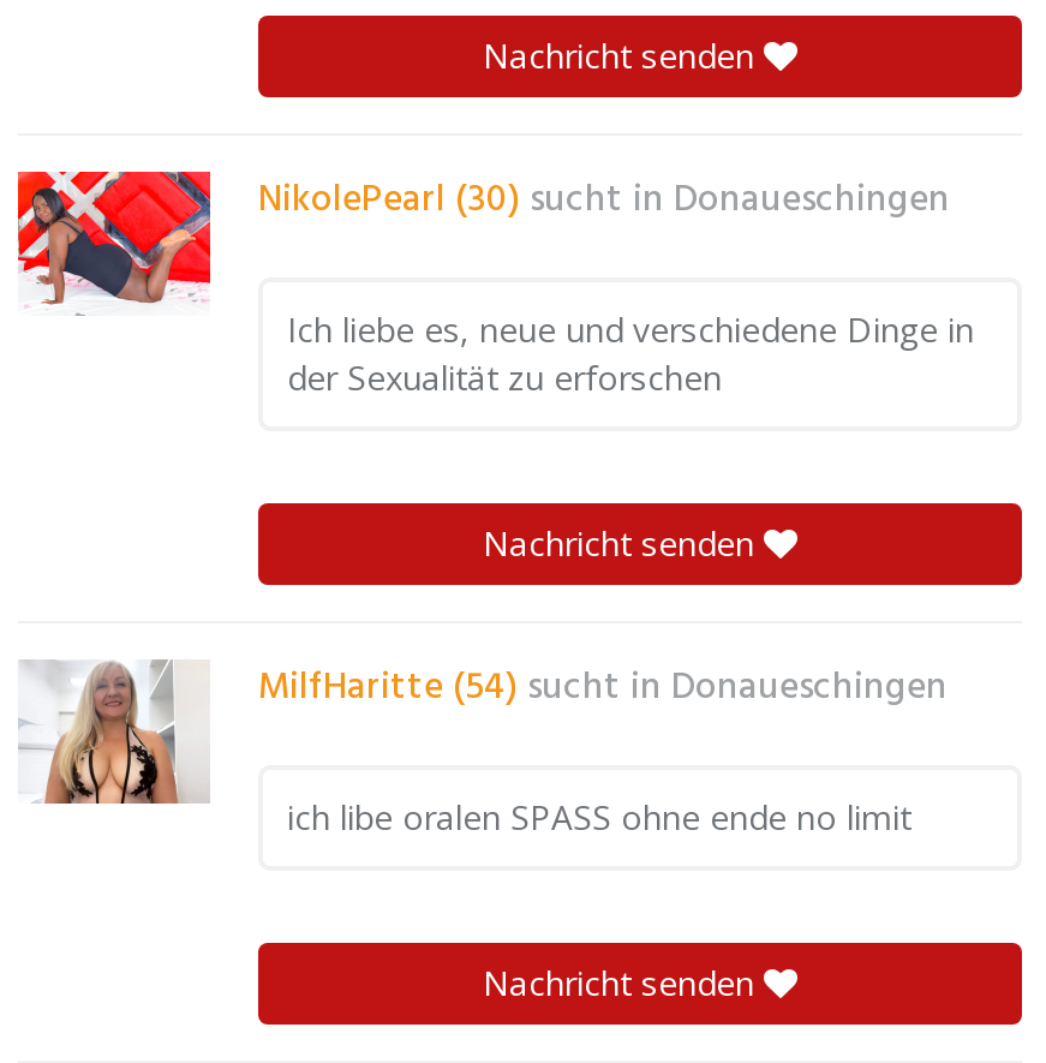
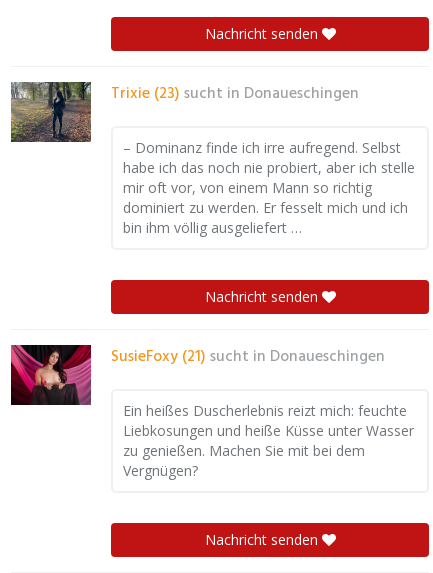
- [image]
- NikolePearl (30) sucht in Donaueschingen
+ [image]
+ Trixie (23) sucht in Donaueschingen

- Ich liebe es, neue und verschiedene Dinge in
- der Sexualität zu erforschen
+ – Dominanz finde ich irre aufregend. Selbst
+ habe ich das noch nie probiert, aber ich stelle
+ mir oft vor, von einem Mann so richtig
+ dominiert zu werden. Er fesselt mich und ich
+ bin ihm völlig ausgeliefert …

- [image]
- MilfHaritte (54) sucht in Donaueschingen
+ [image]
+ SusieFoxy (21) sucht in Donaueschingen

- ich libe oralen SPASS ohne ende no limit
+ Ein heißes Duscherlebnis reizt mich: feuchte
+ Liebkosungen und heiße Küsse unter Wasser
+ zu genießen. Machen Sie mit bei dem
+ Vergnügen?
